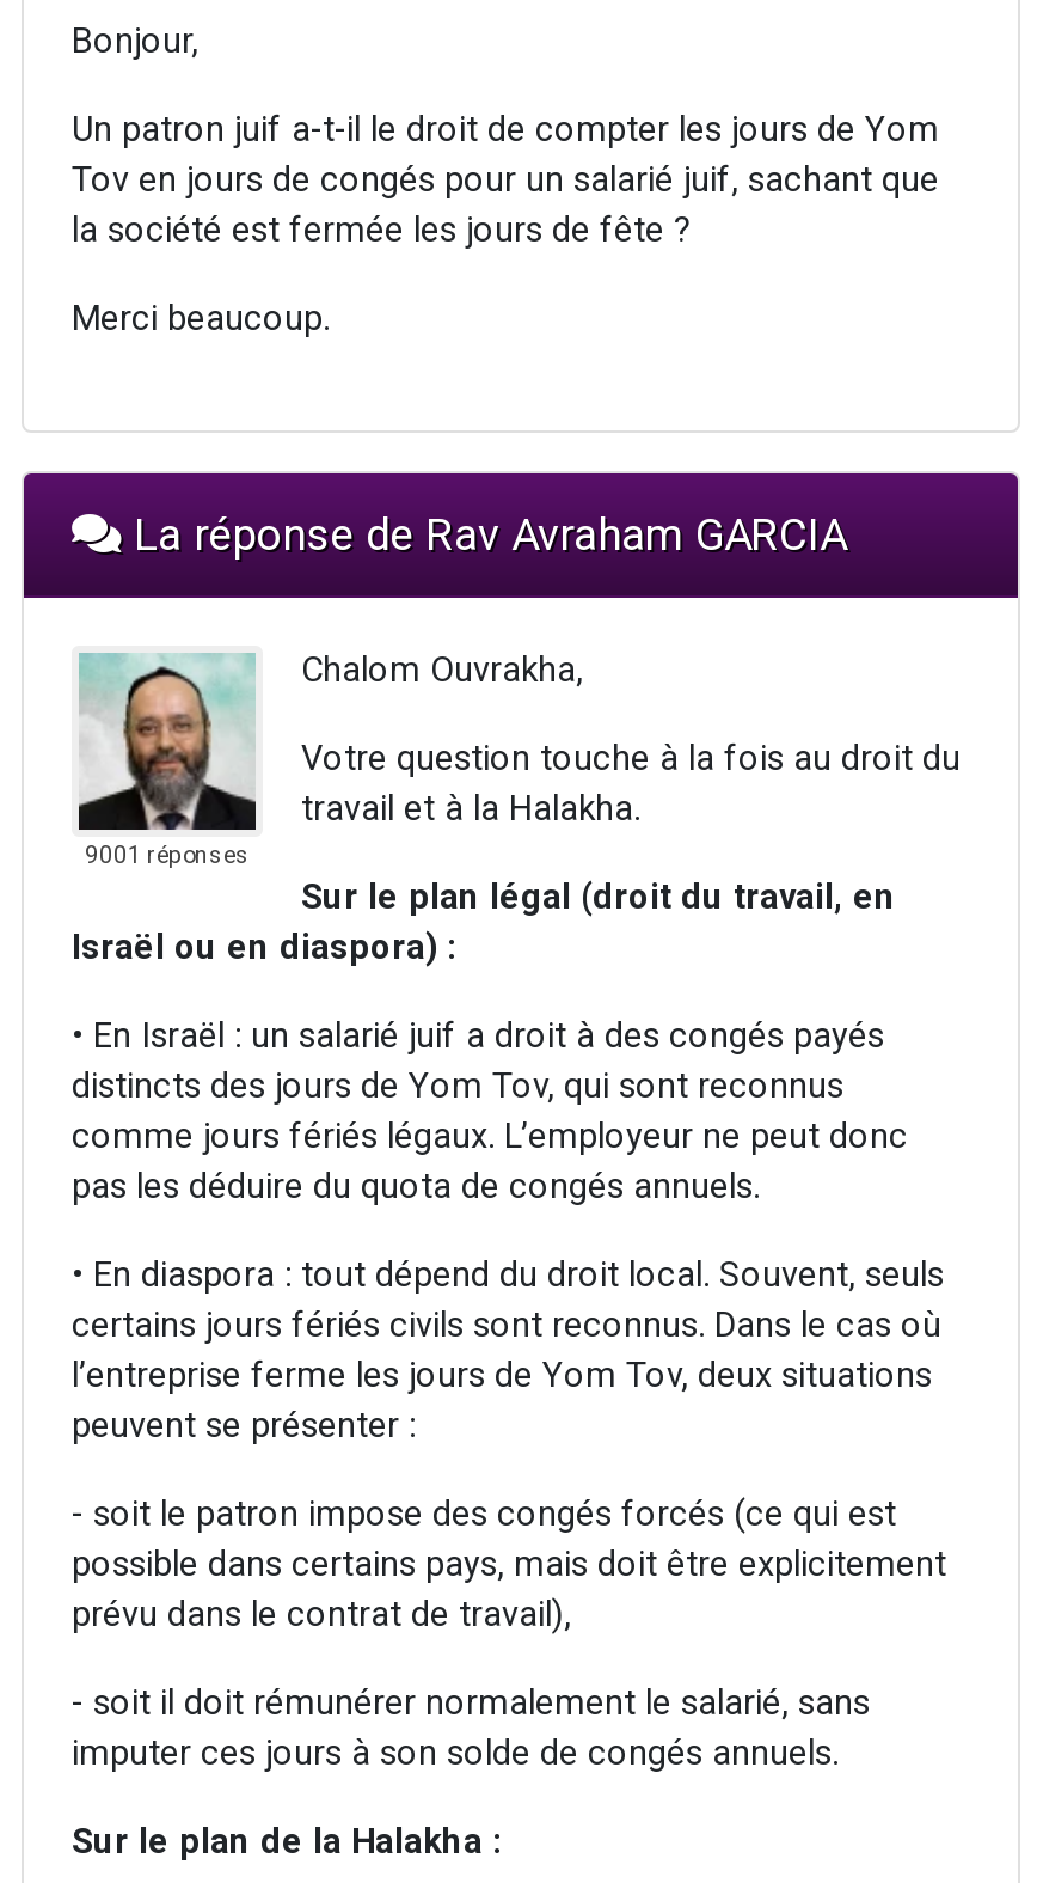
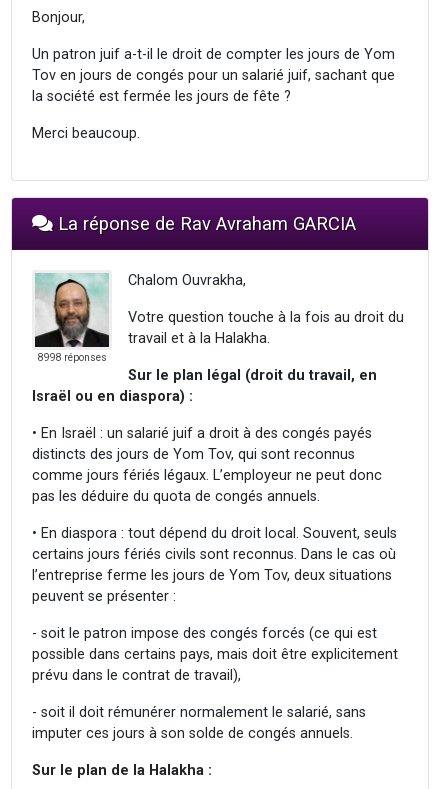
- 9001 réponses
+ 8998 réponses
